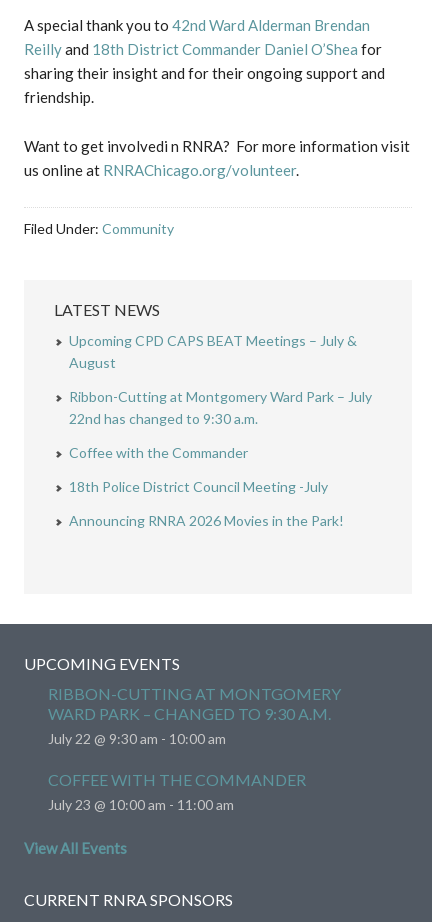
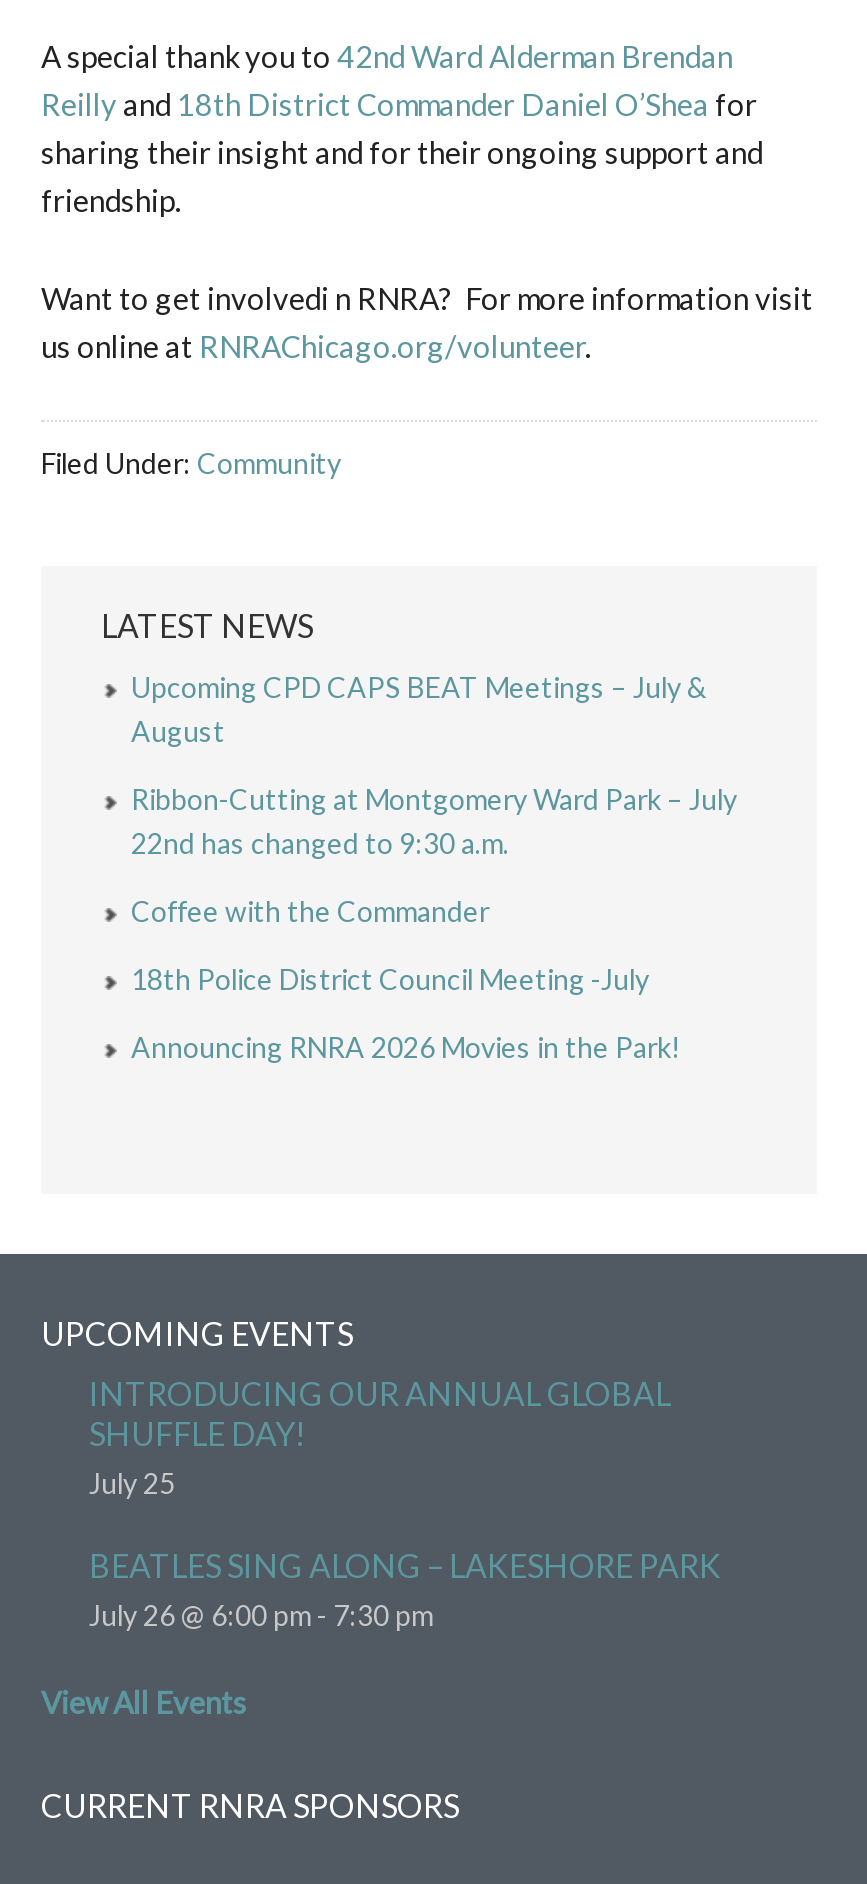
- RIBBON-CUTTING AT MONTGOMERY
- WARD PARK – CHANGED TO 9:30 A.M.
- July 22 @ 9:30 am - 10:00 am
+ INTRODUCING OUR ANNUAL GLOBAL
+ SHUFFLE DAY!
+ July 25

- COFFEE WITH THE COMMANDER
- July 23 @ 10:00 am - 11:00 am
+ BEATLES SING ALONG – LAKESHORE PARK
+ July 26 @ 6:00 pm - 7:30 pm
